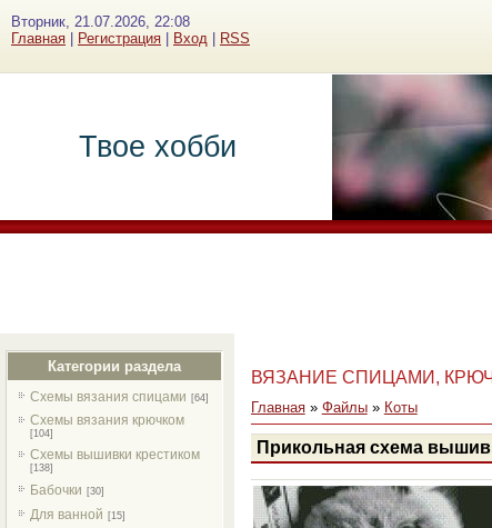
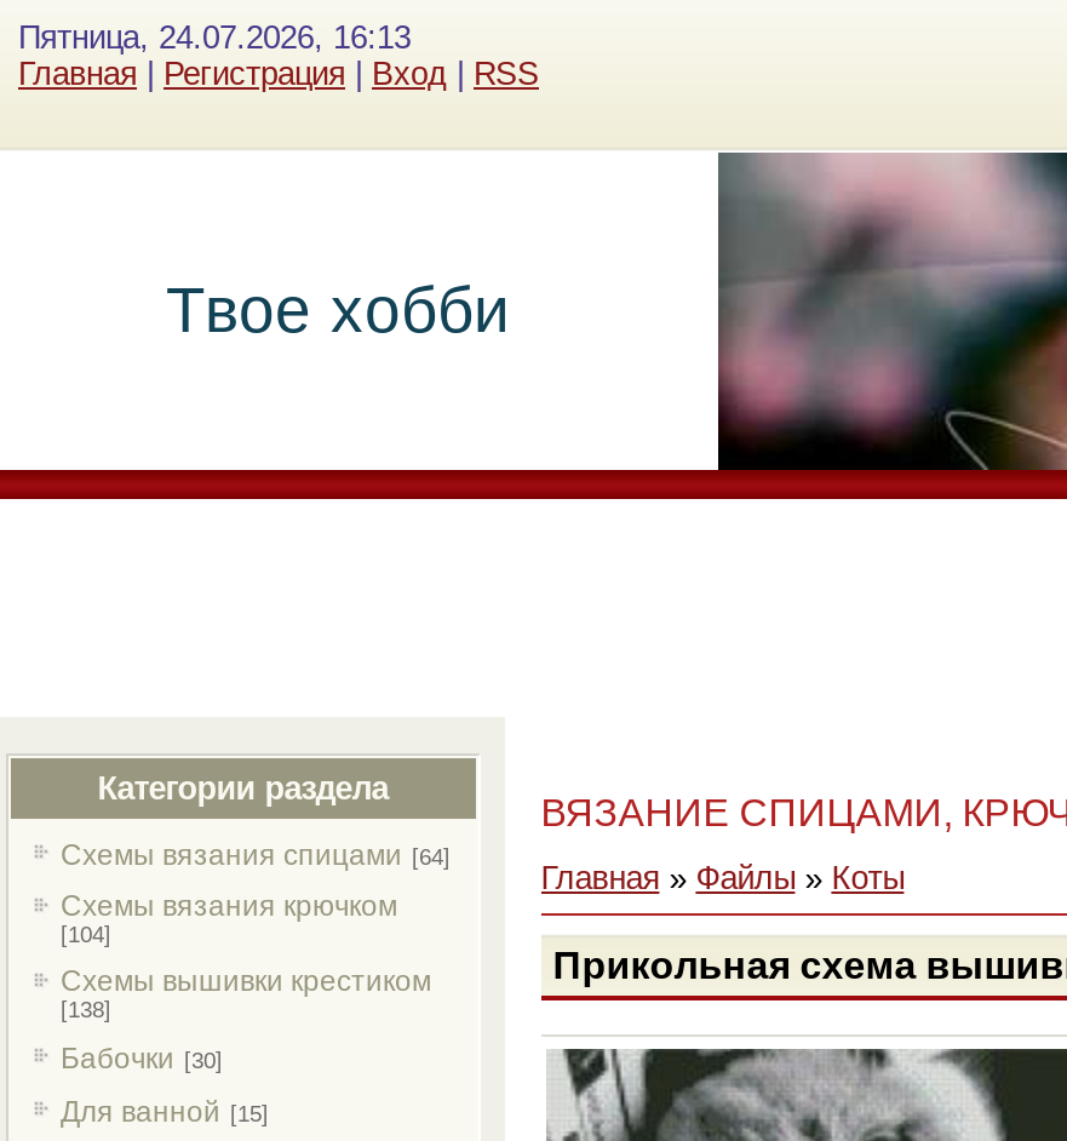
- Вторник, 21.07.2026, 22:08
+ Пятница, 24.07.2026, 16:13
